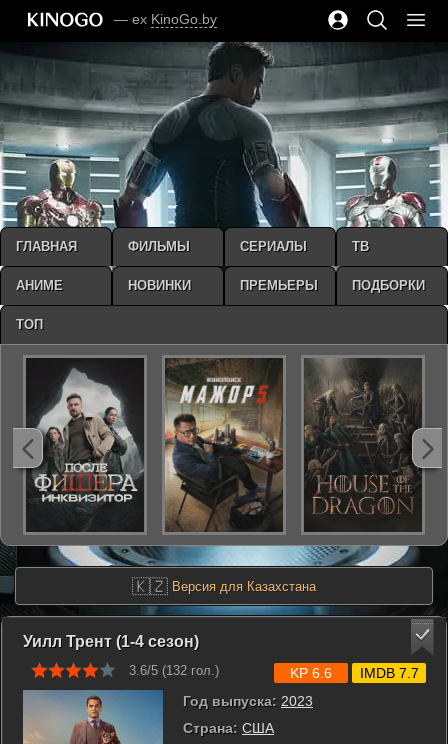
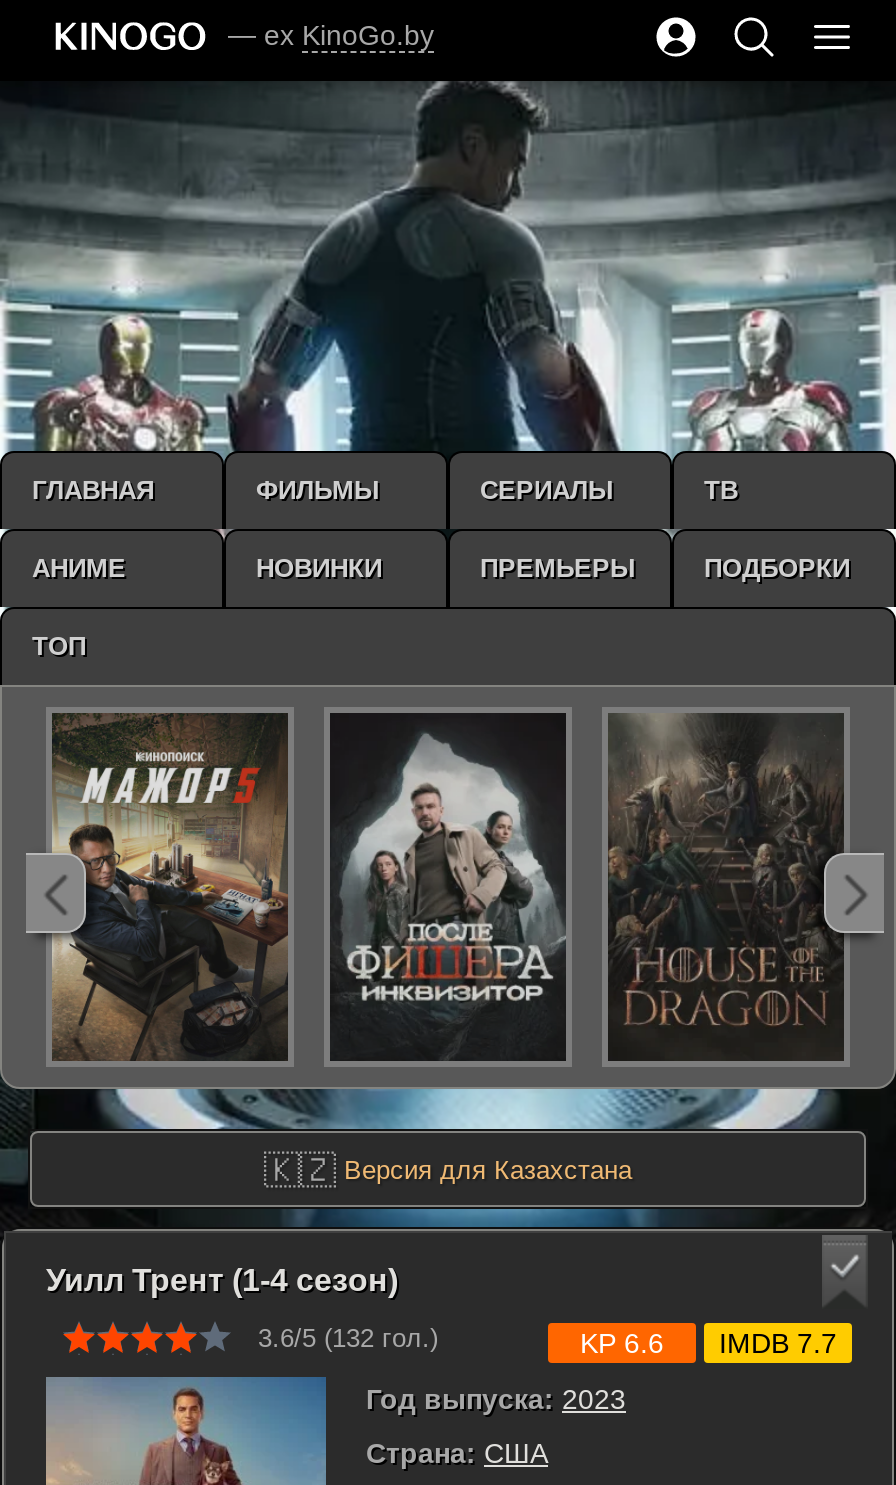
- [image]
+ [image]

- [image]
+ [image]
